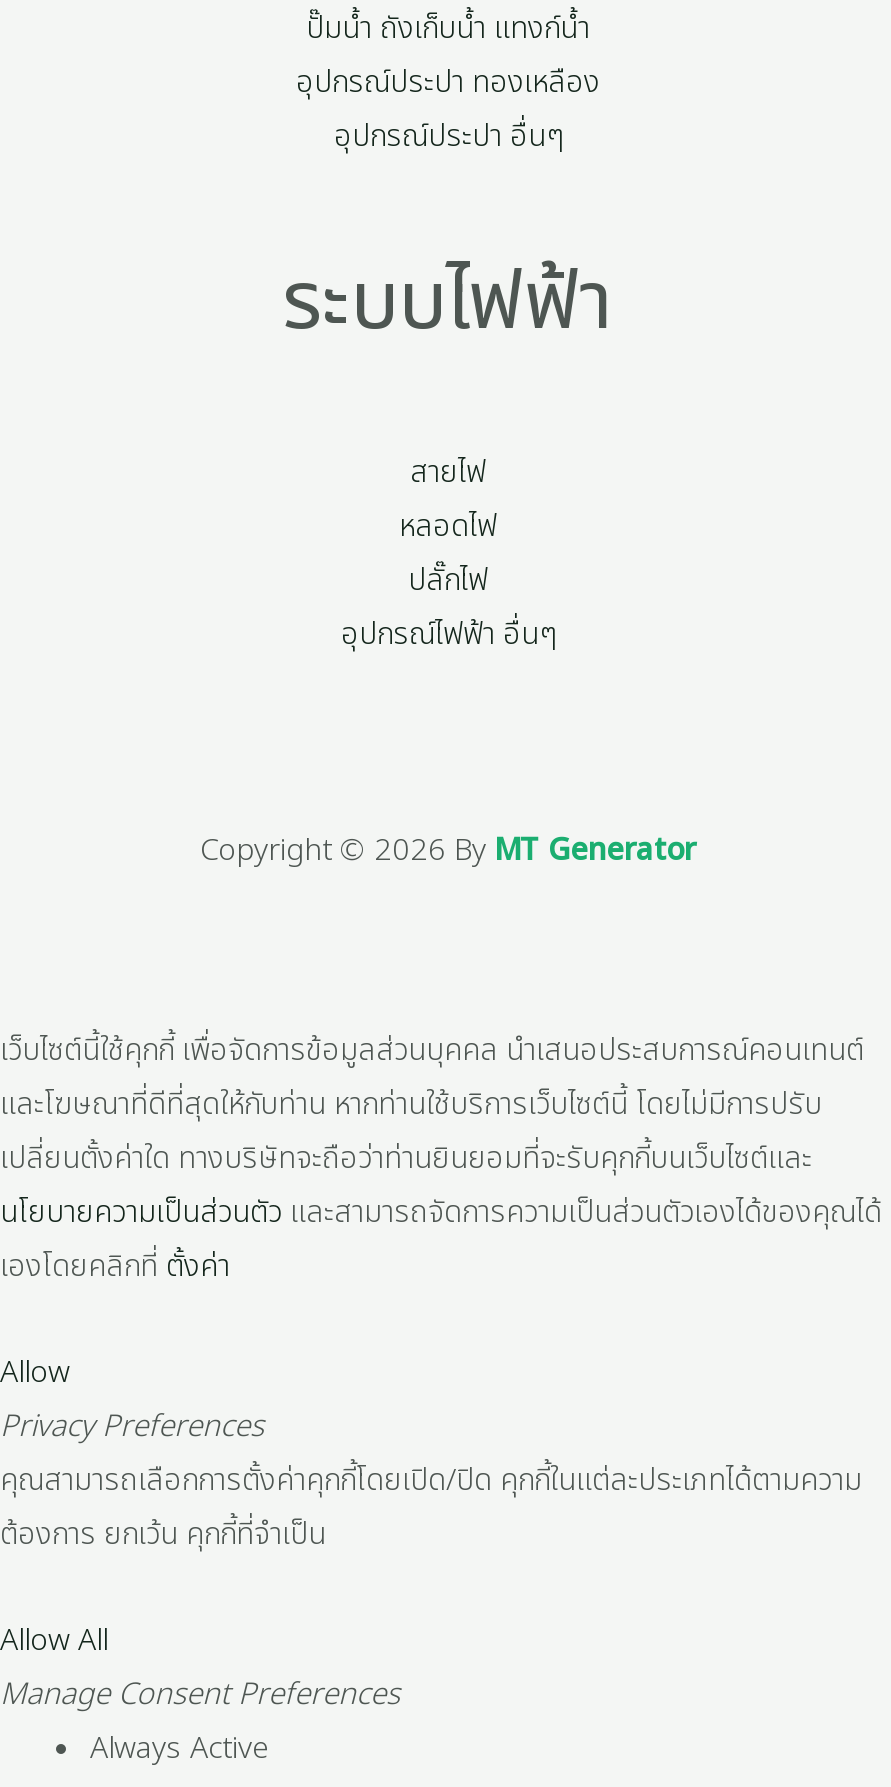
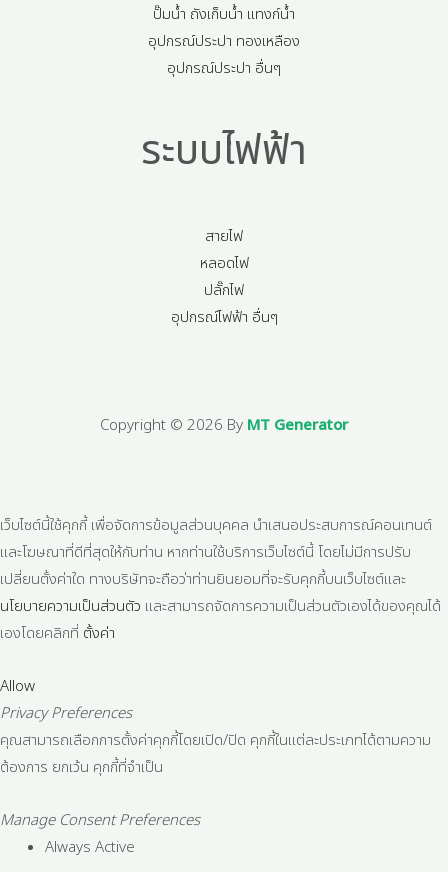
- Allow All
